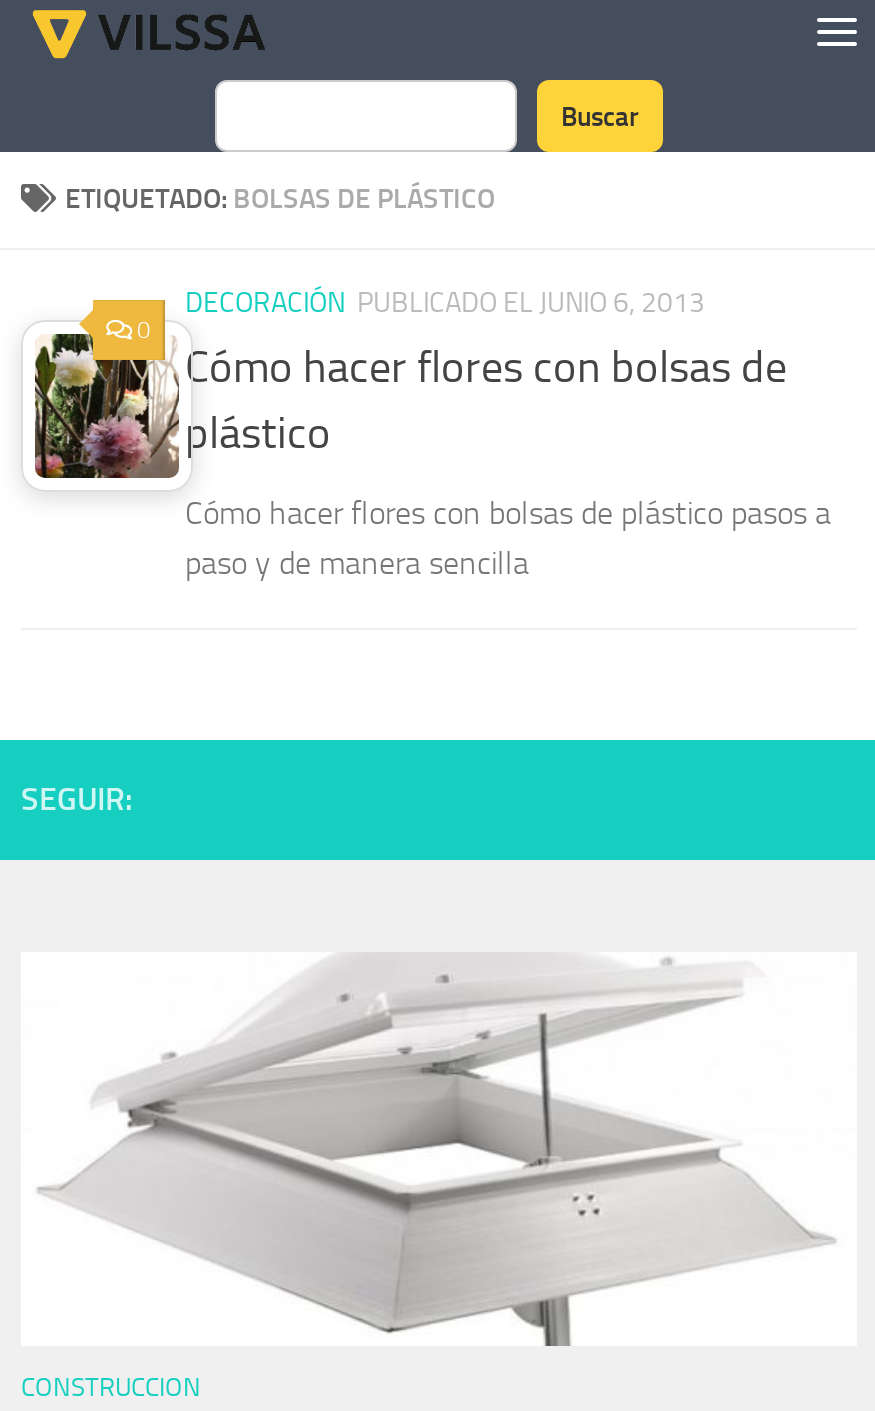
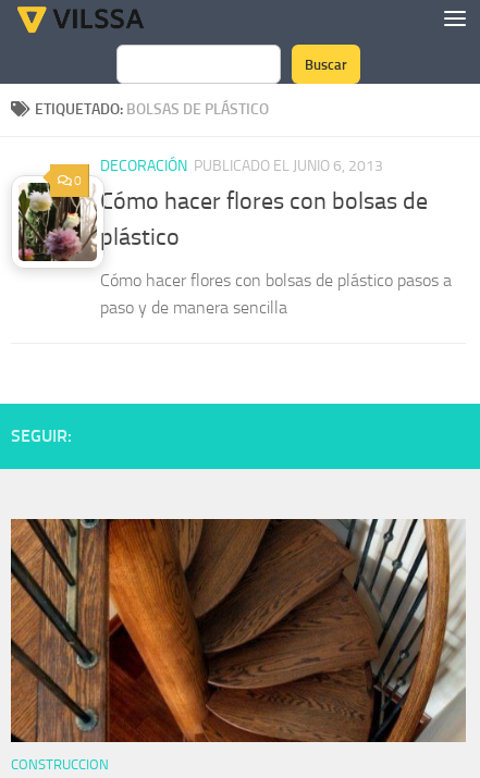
- [image]
+ [image]
